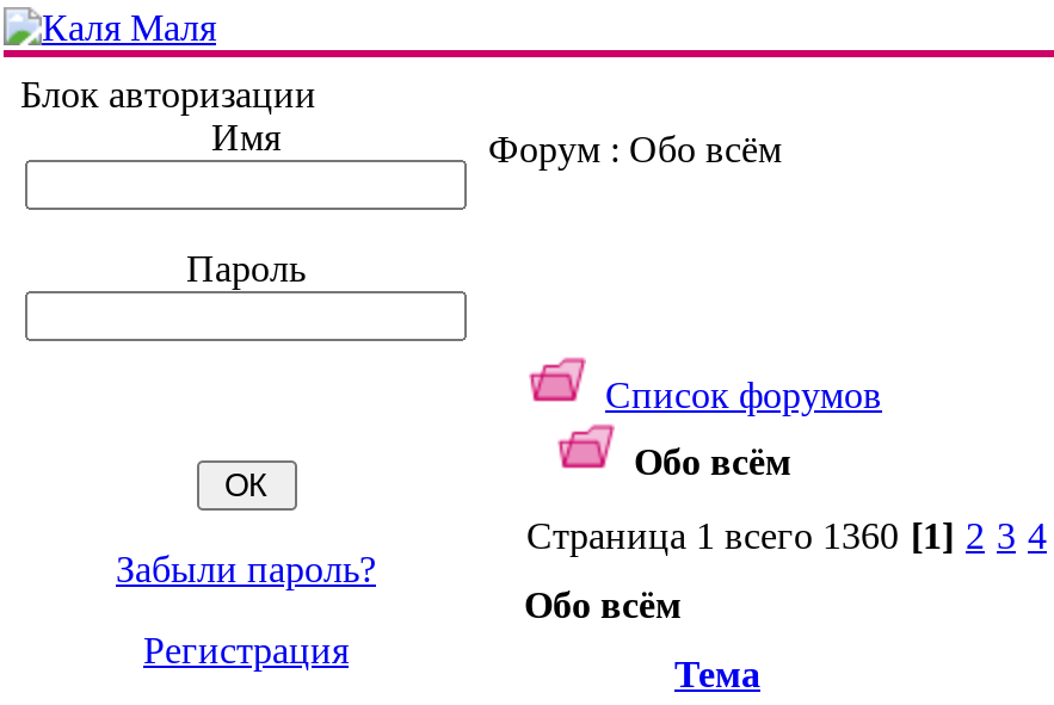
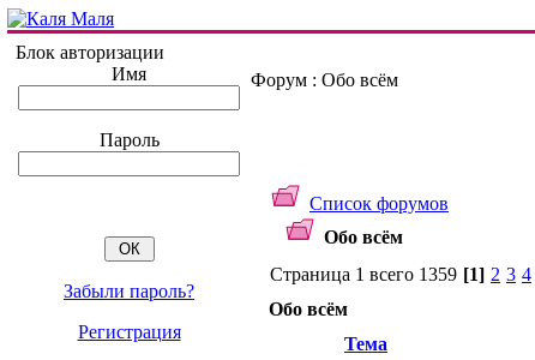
- Страница 1 всего 1360 [1] 2 3 4
+ Страница 1 всего 1359 [1] 2 3 4
